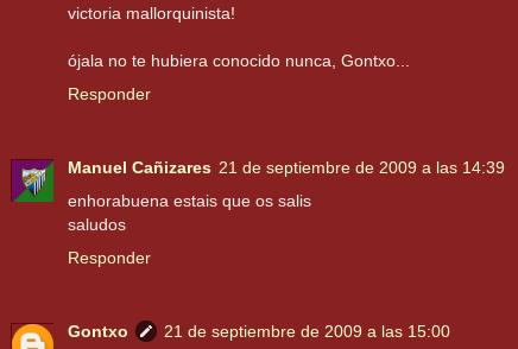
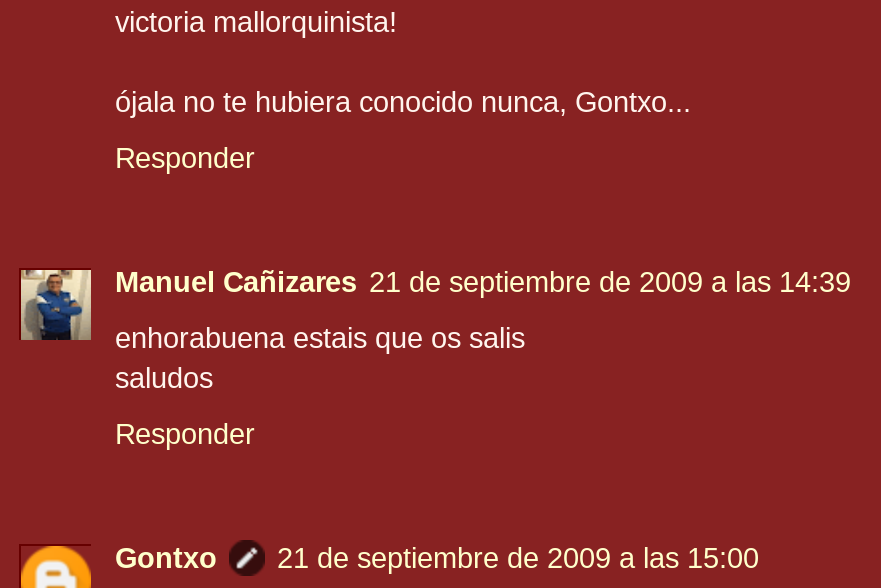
- [image]
+ [image]
